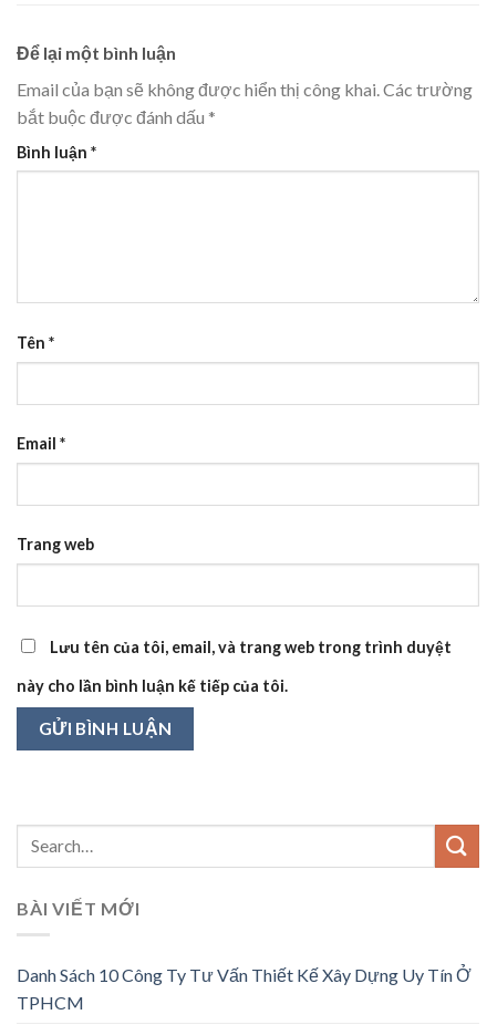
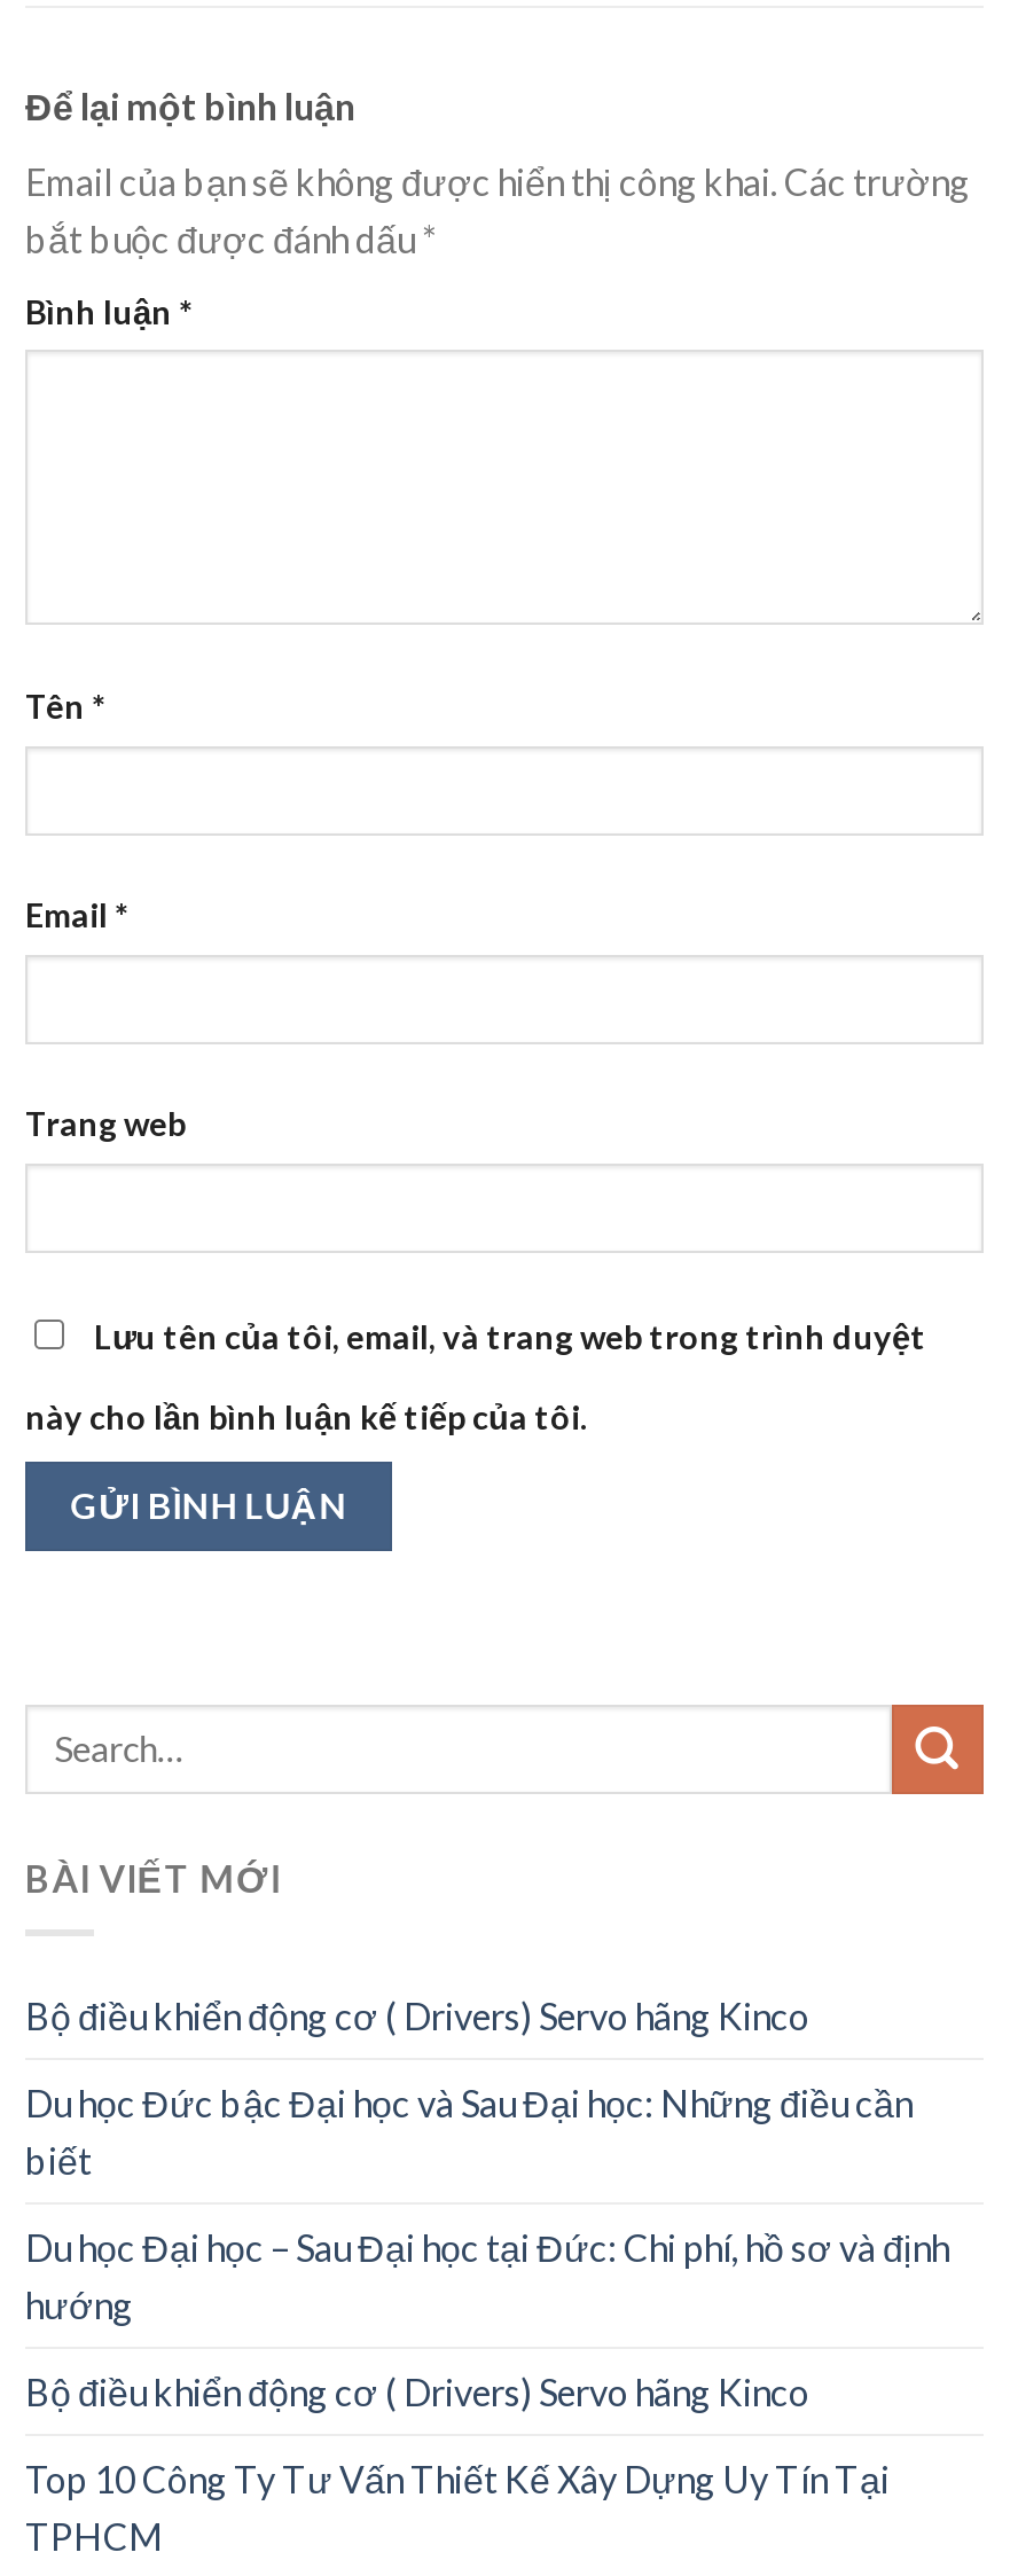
- Danh Sách 10 Công Ty Tư Vấn Thiết Kế Xây Dựng Uy Tín Ở
+ Bộ điều khiển động cơ ( Drivers) Servo hãng Kinco
+ Du học Đức bậc Đại học và Sau Đại học: Những điều cần
+ biết
+ Du học Đại học – Sau Đại học tại Đức: Chi phí, hồ sơ và định
+ hướng
+ Bộ điều khiển động cơ ( Drivers) Servo hãng Kinco
+ Top 10 Công Ty Tư Vấn Thiết Kế Xây Dựng Uy Tín Tại
